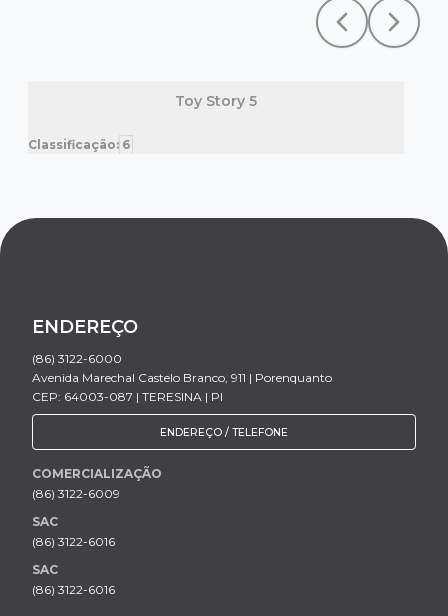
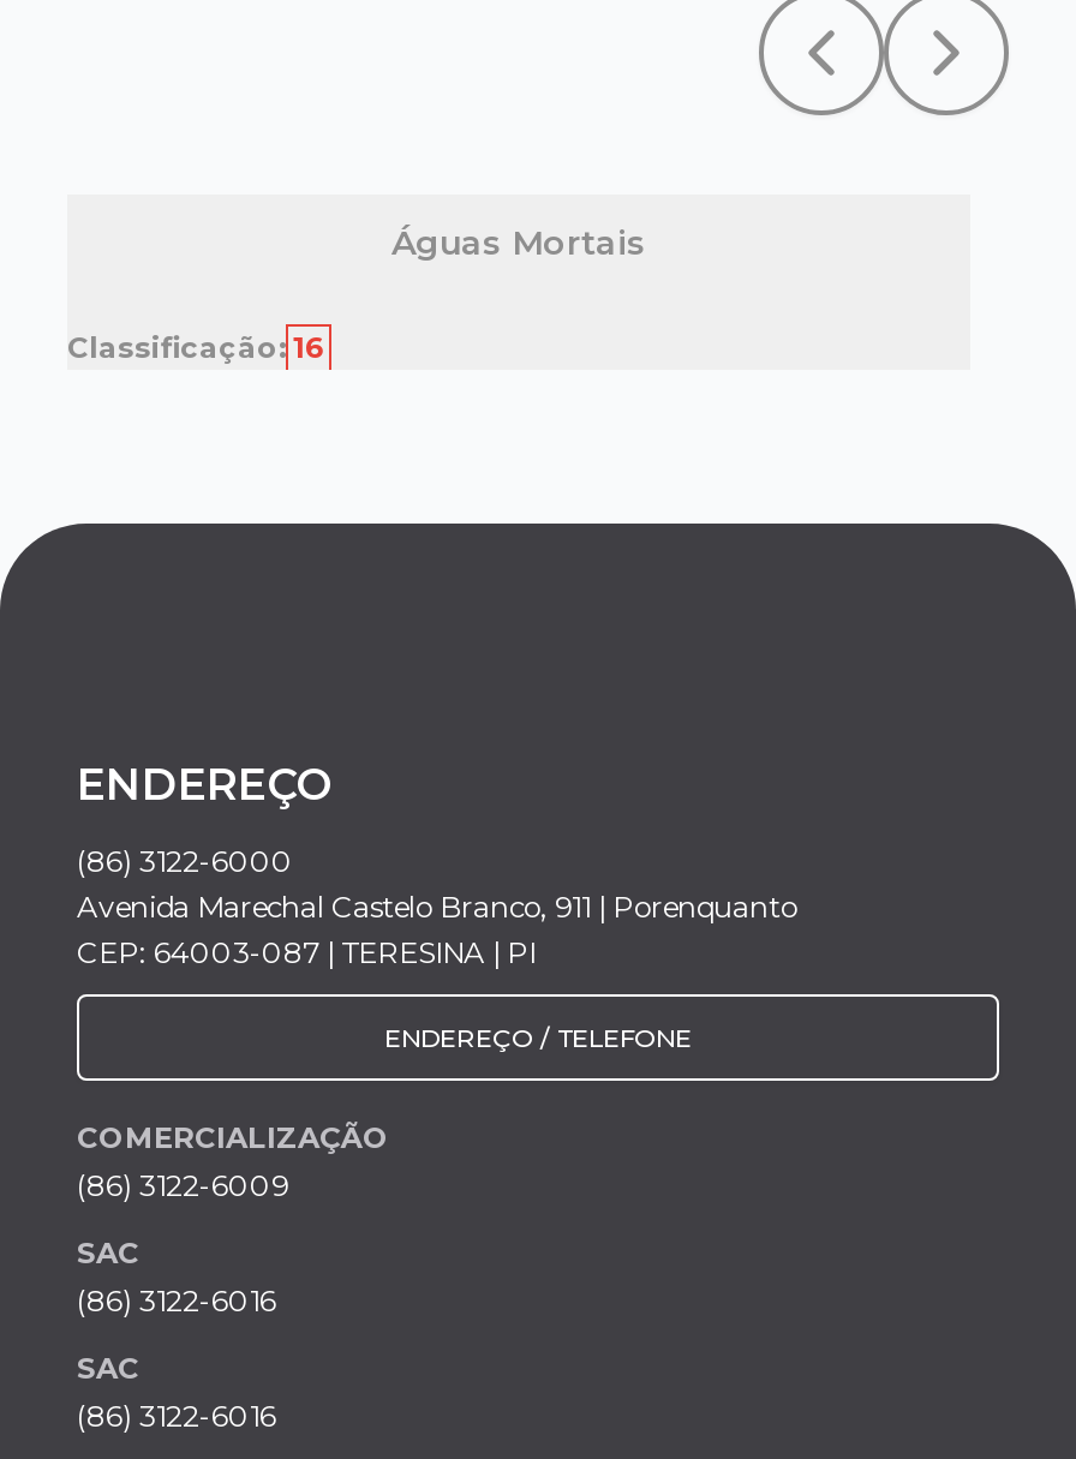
- Toy Story 5
+ Águas Mortais

- Classificação: 6
+ Classificação: 16
